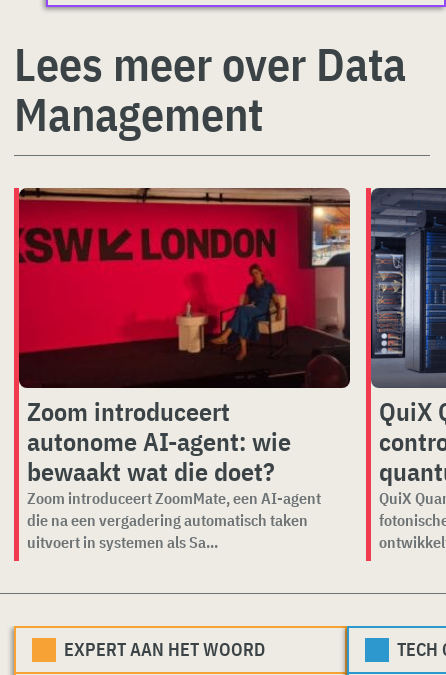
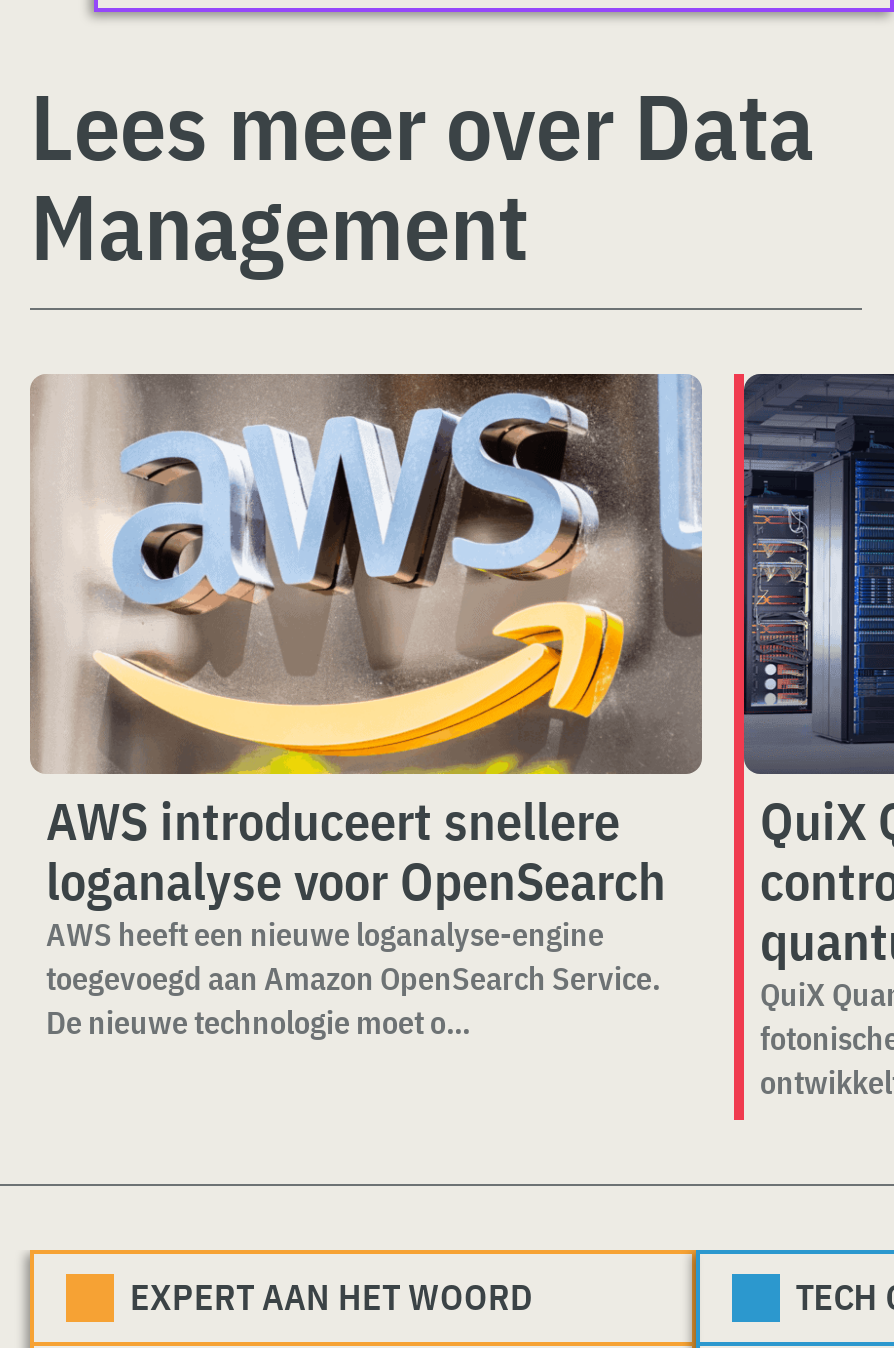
- [image]
- Zoom introduceert
- autonome AI-agent: wie
- bewaakt wat die doet?
- Zoom introduceert ZoomMate, een AI-agent
- die na een vergadering automatisch taken
- uitvoert in systemen als Sa...
+ [image]
+ AWS introduceert snellere
+ loganalyse voor OpenSearch
+ AWS heeft een nieuwe loganalyse-engine
+ toegevoegd aan Amazon OpenSearch Service.
+ De nieuwe technologie moet o...
